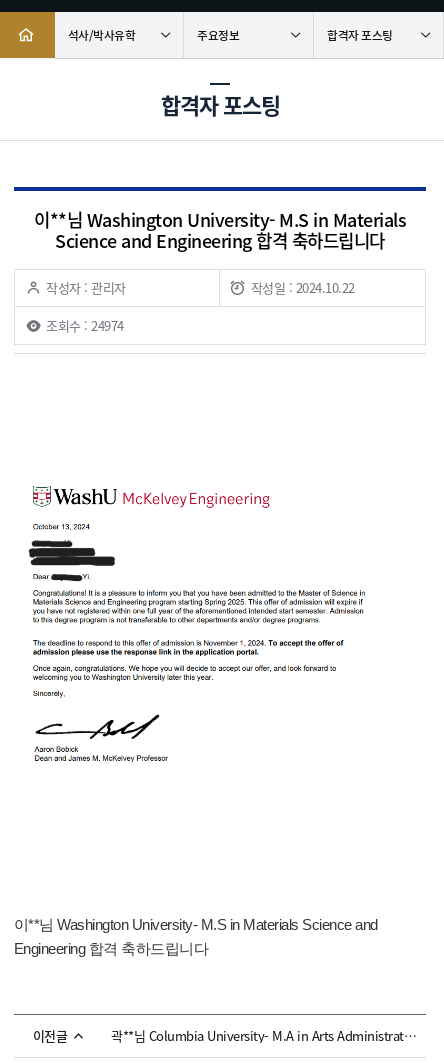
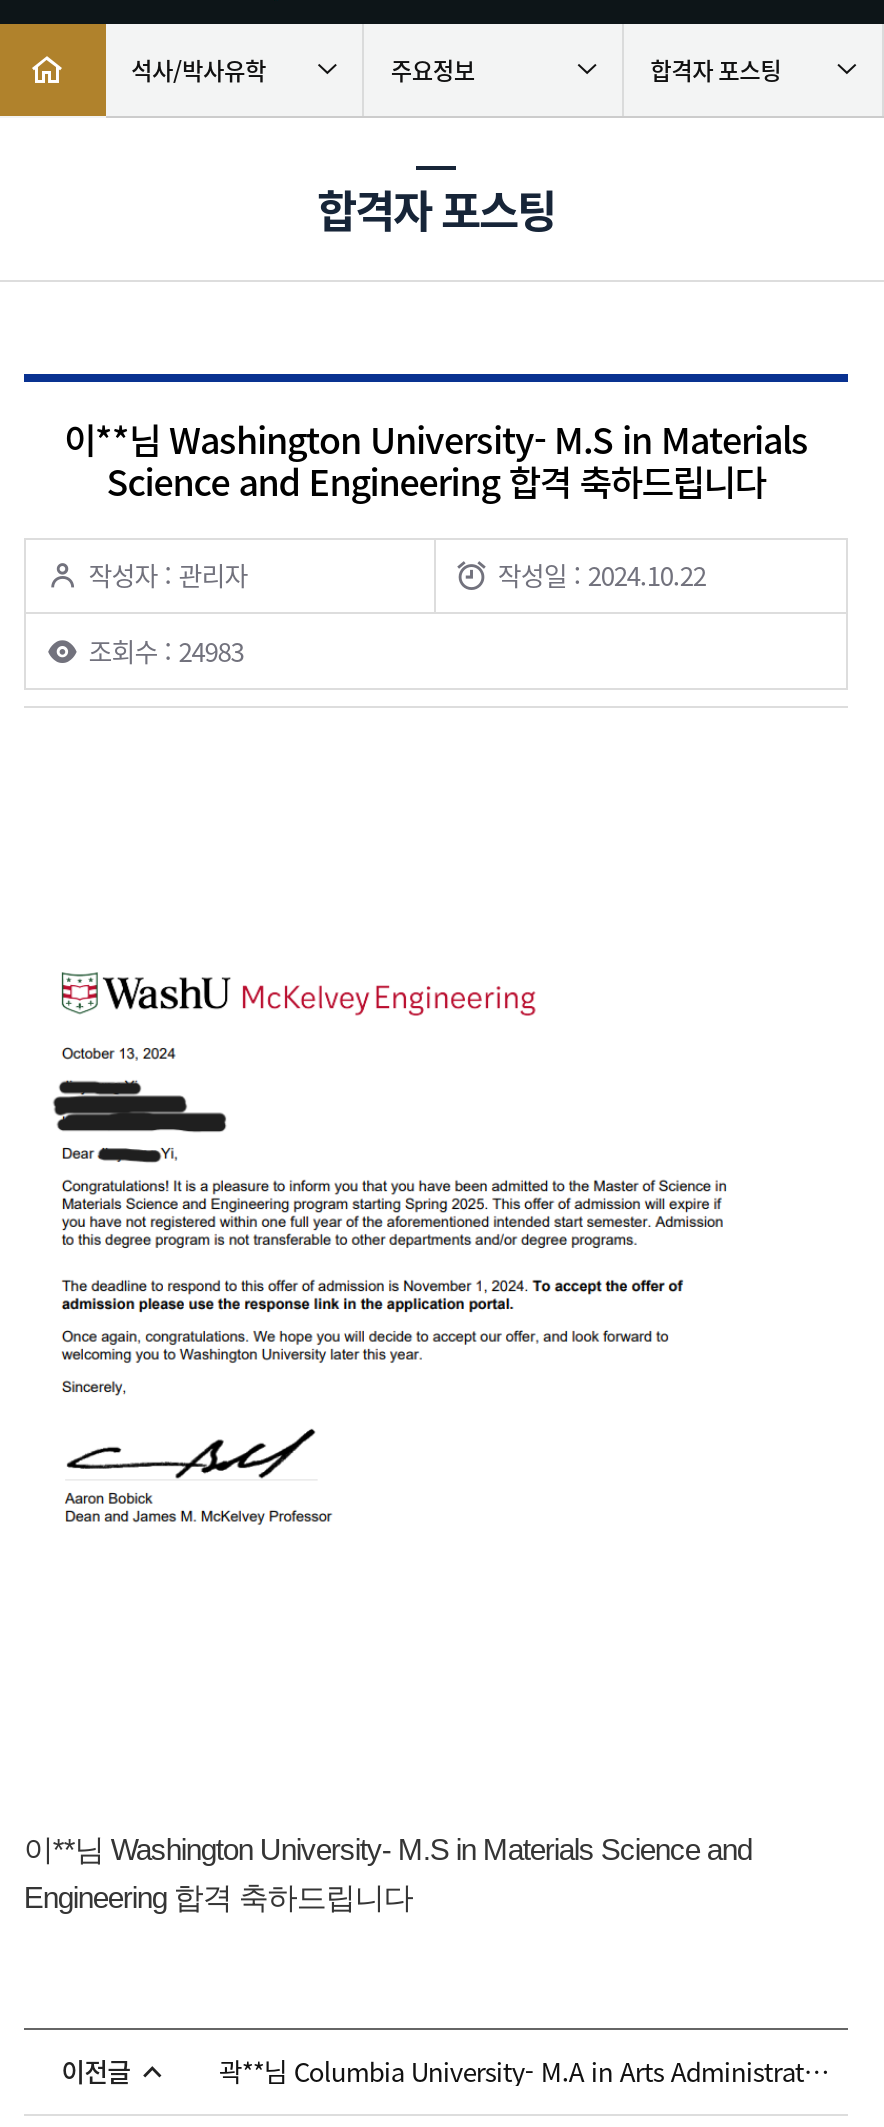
- 조회수 : 24974
+ 조회수 : 24983
